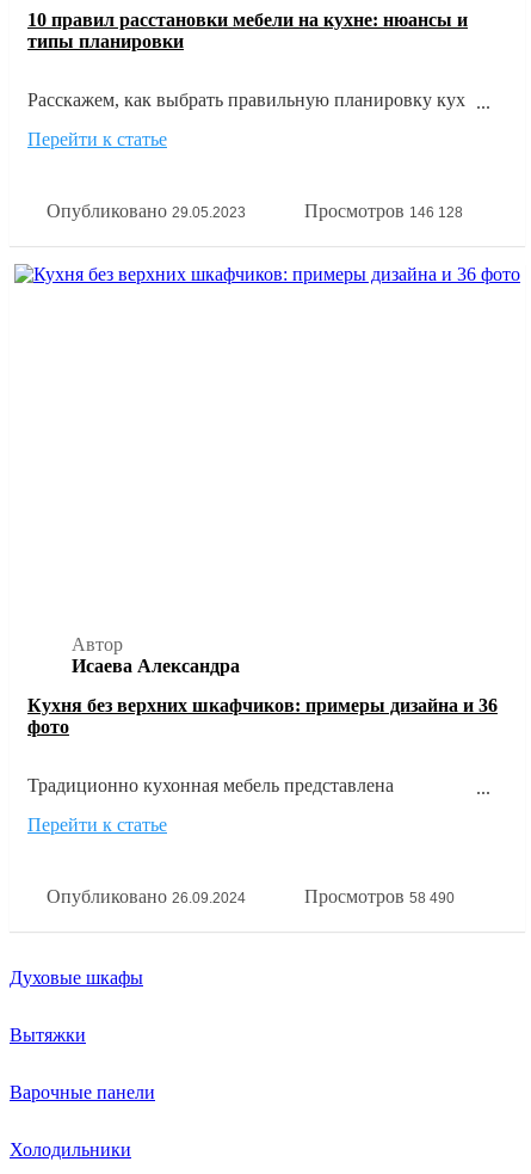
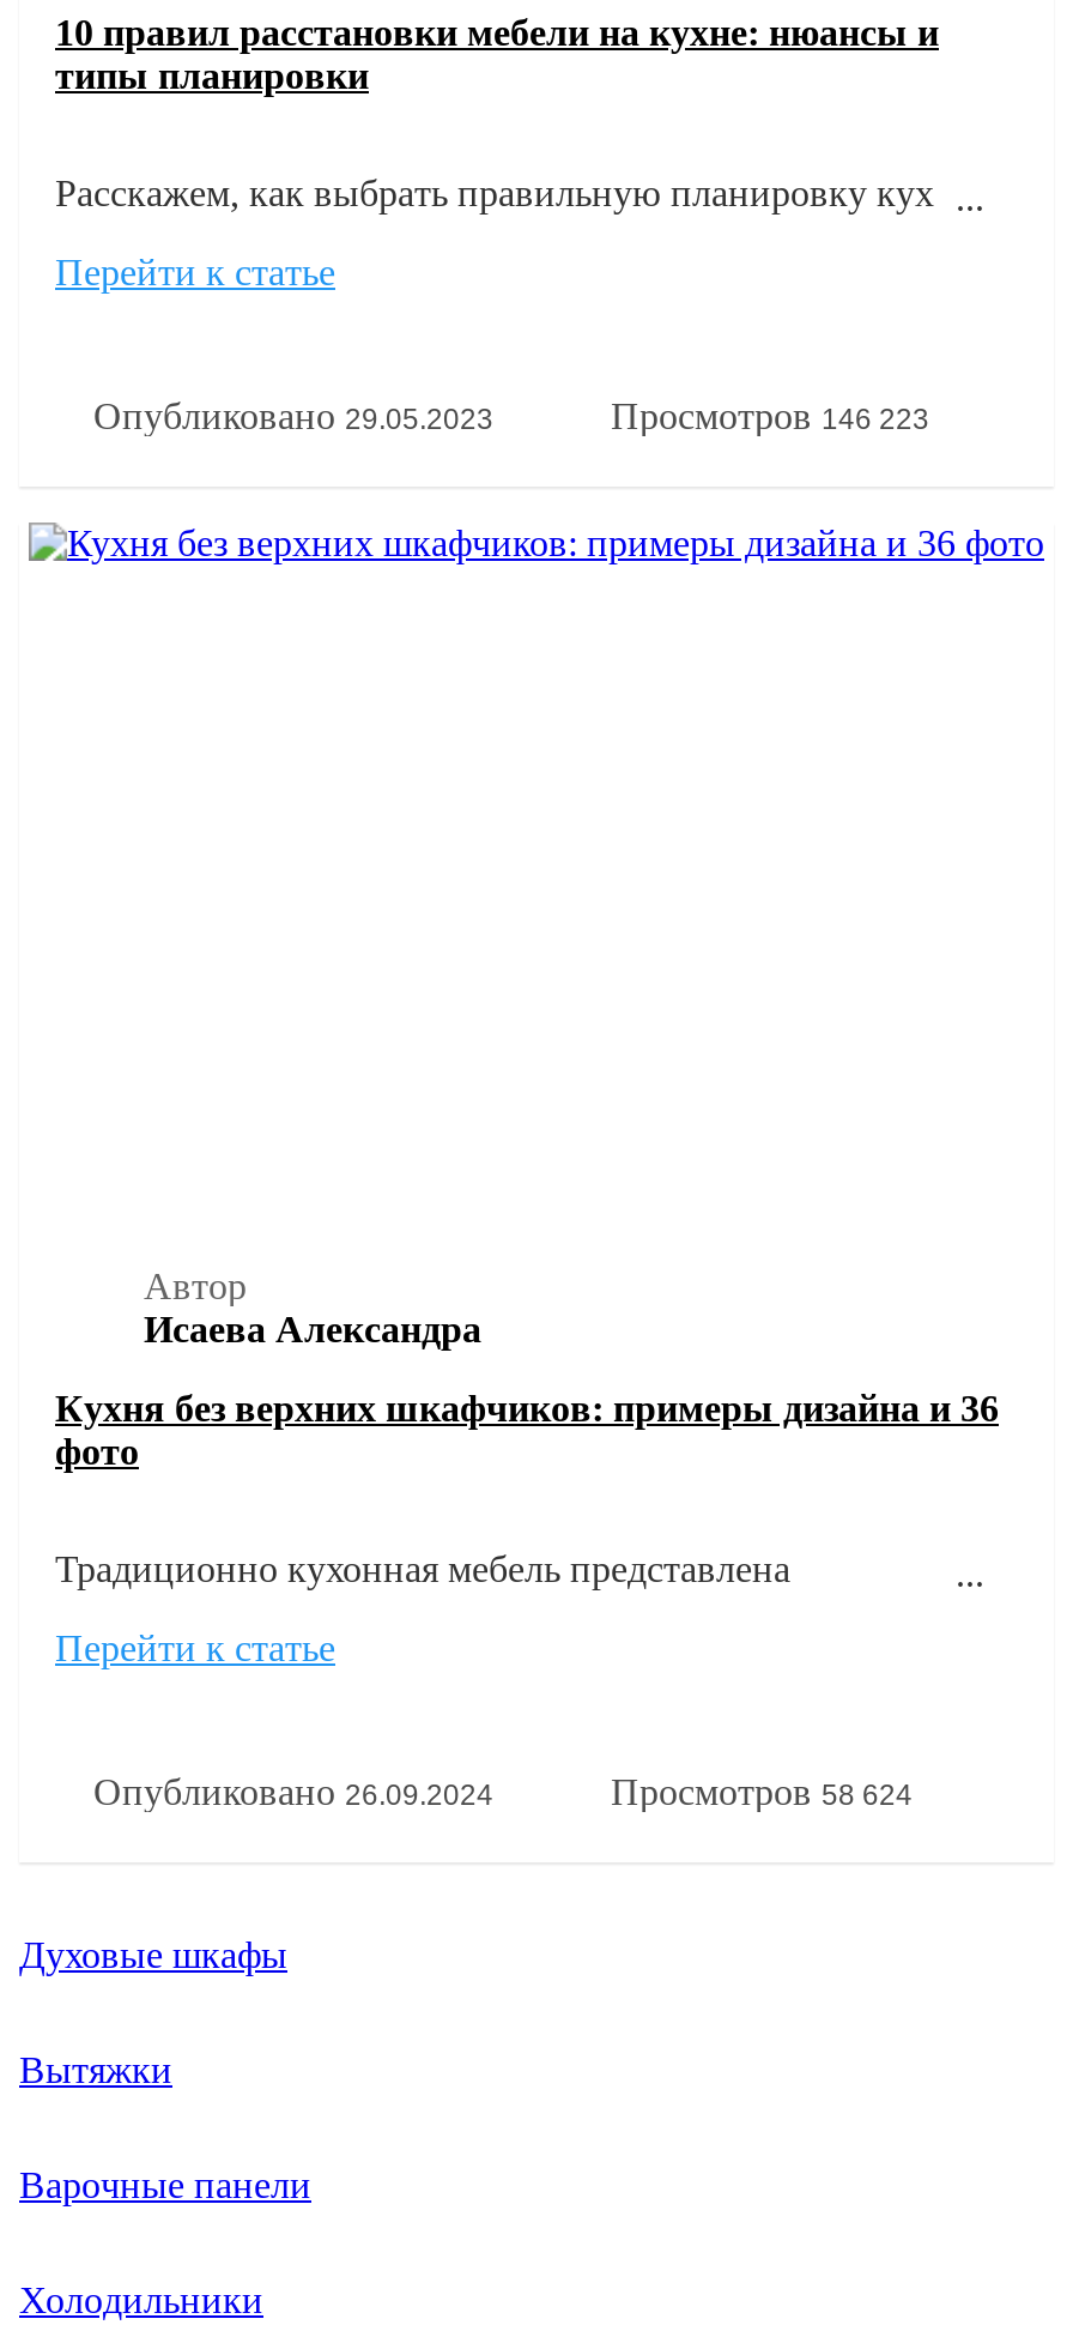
- Просмотров 146 128
+ Просмотров 146 223

- Просмотров 58 490
+ Просмотров 58 624
